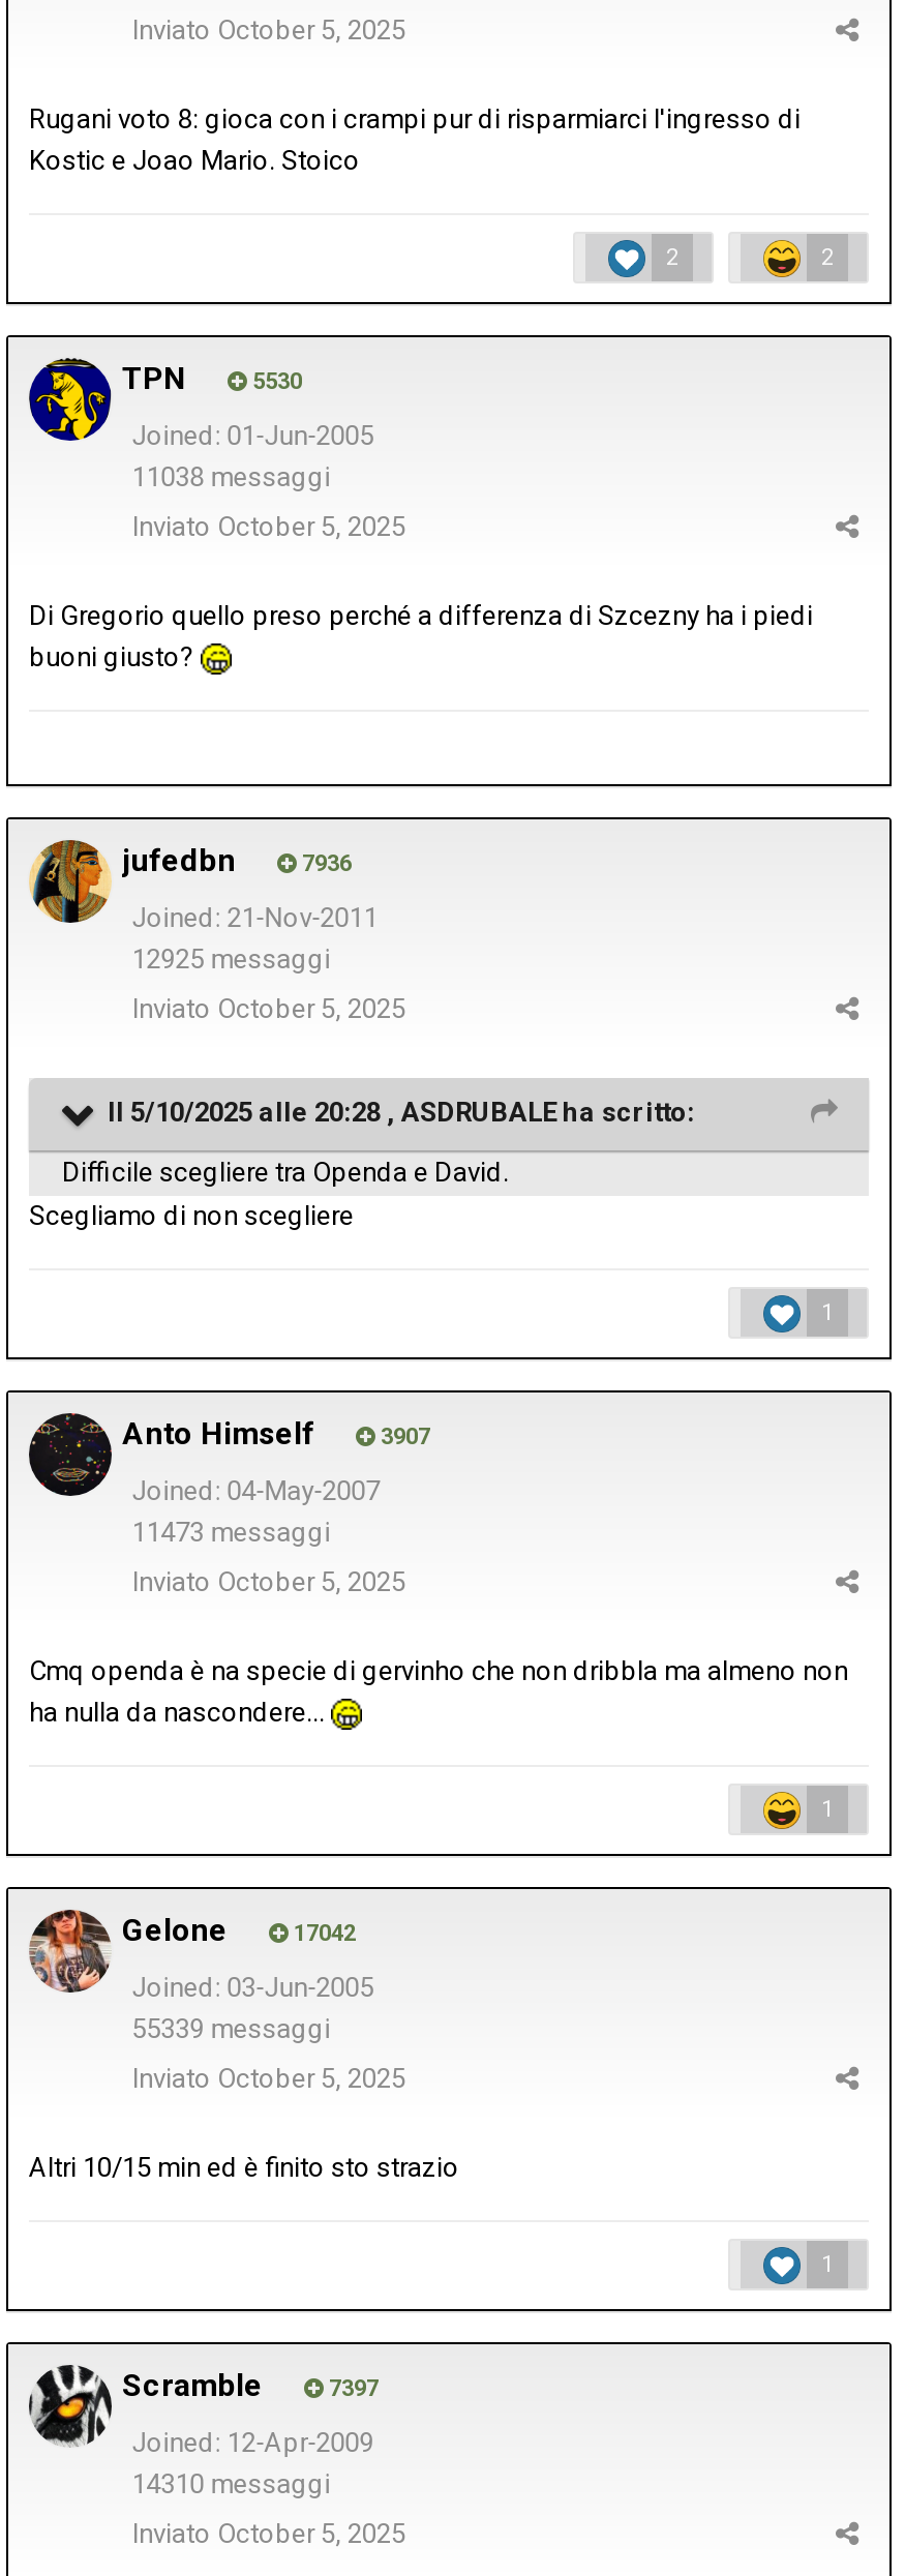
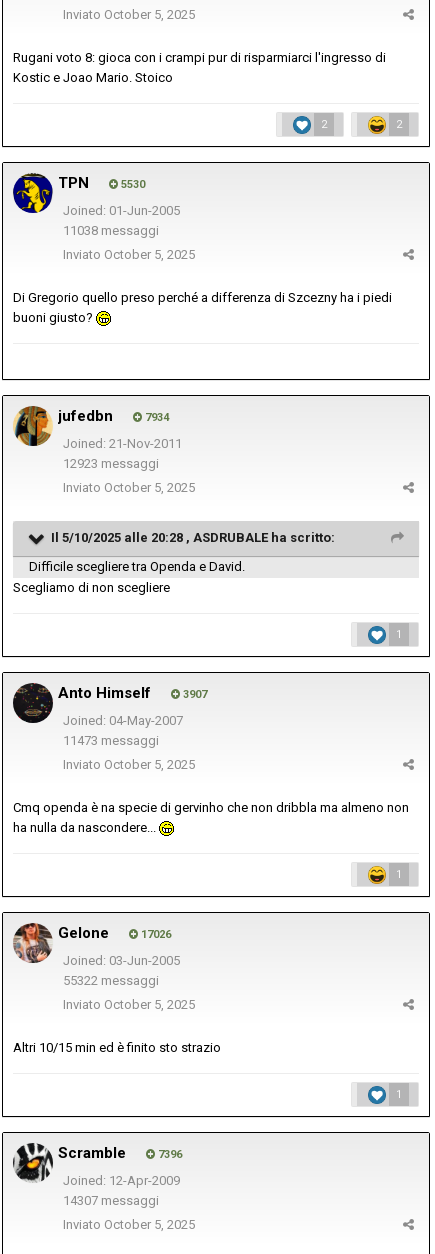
- 7936
+ 7934

- 12925 messaggi
+ 12923 messaggi

- 17042
+ 17026

- 55339 messaggi
+ 55322 messaggi

- 7397
+ 7396

- 14310 messaggi
+ 14307 messaggi
